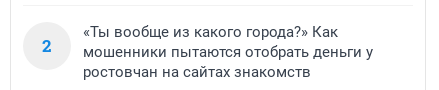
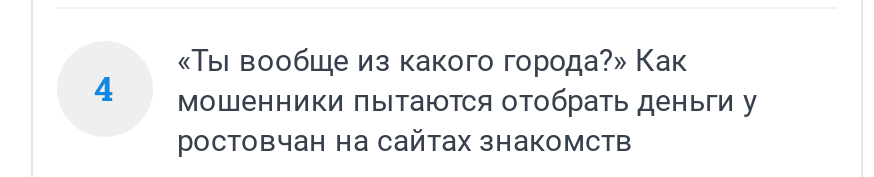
- 2 мошенники пытаются отобрать деньги у
+ 4 мошенники пытаются отобрать деньги у
